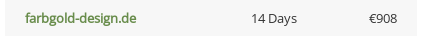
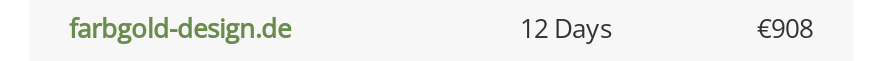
- 14 Days
+ 12 Days
